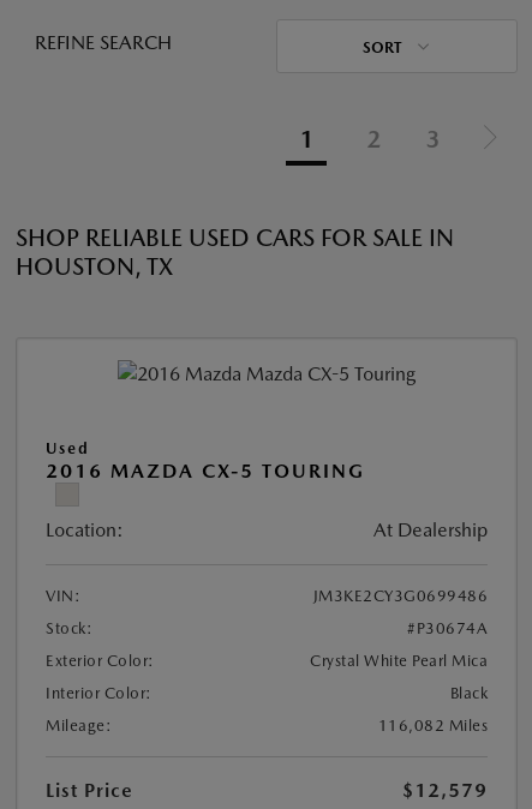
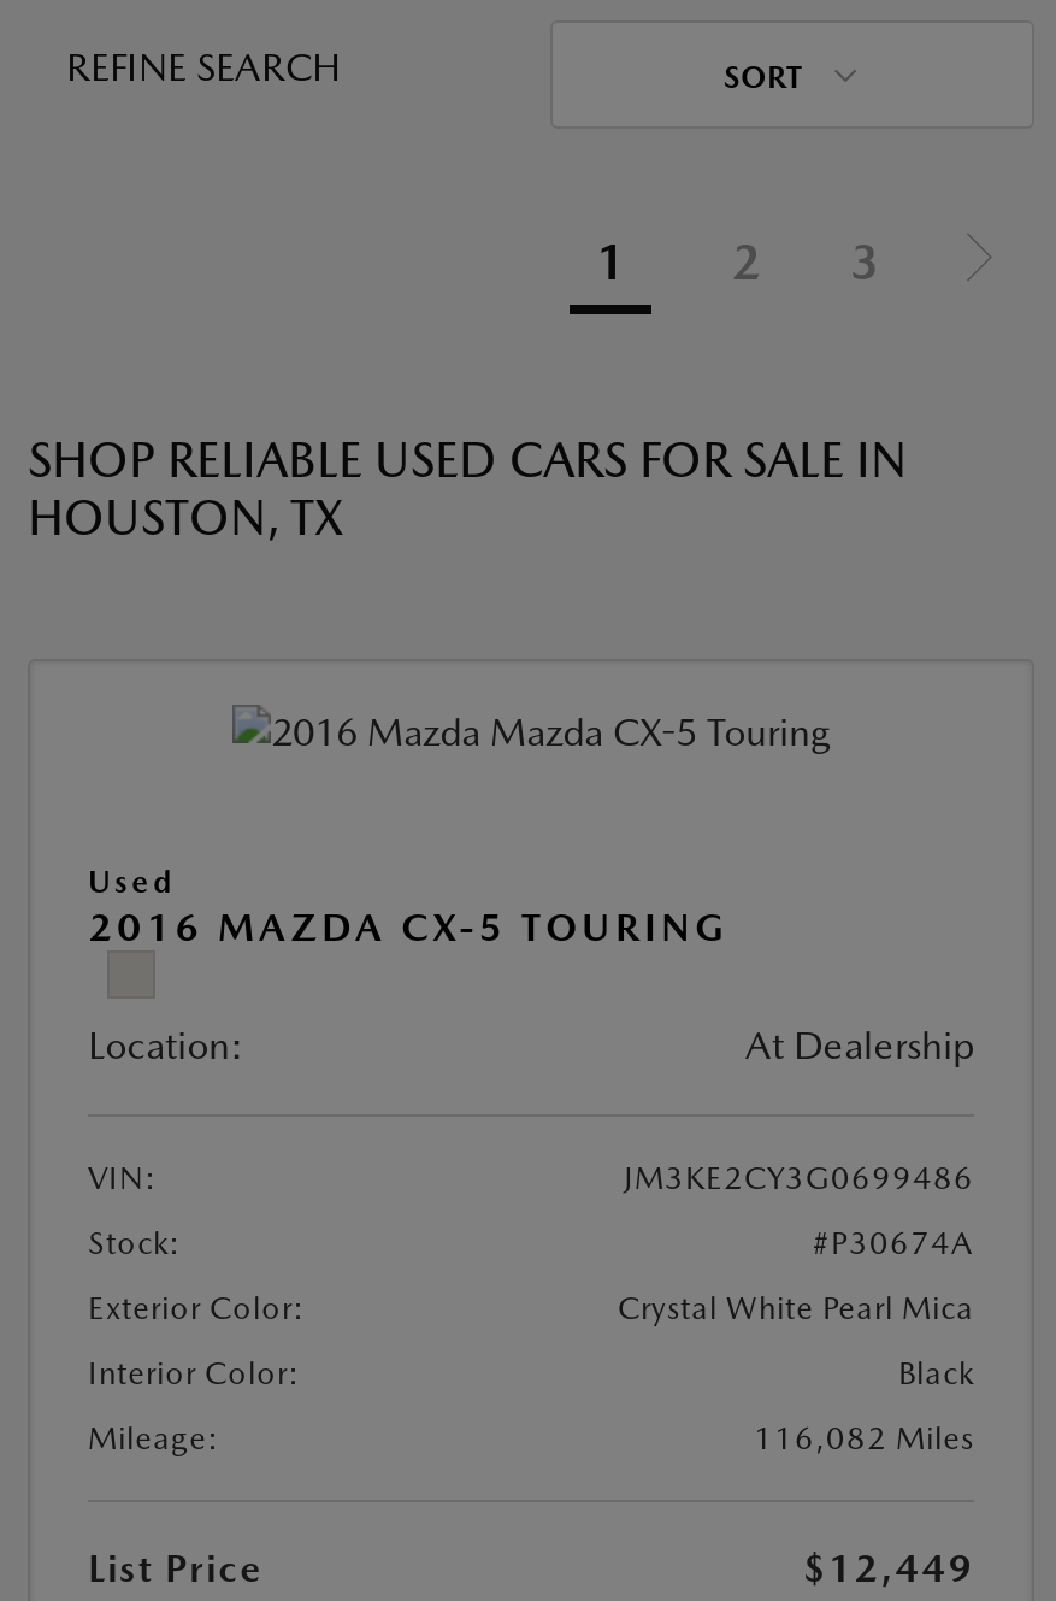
- $12,579
+ $12,449
